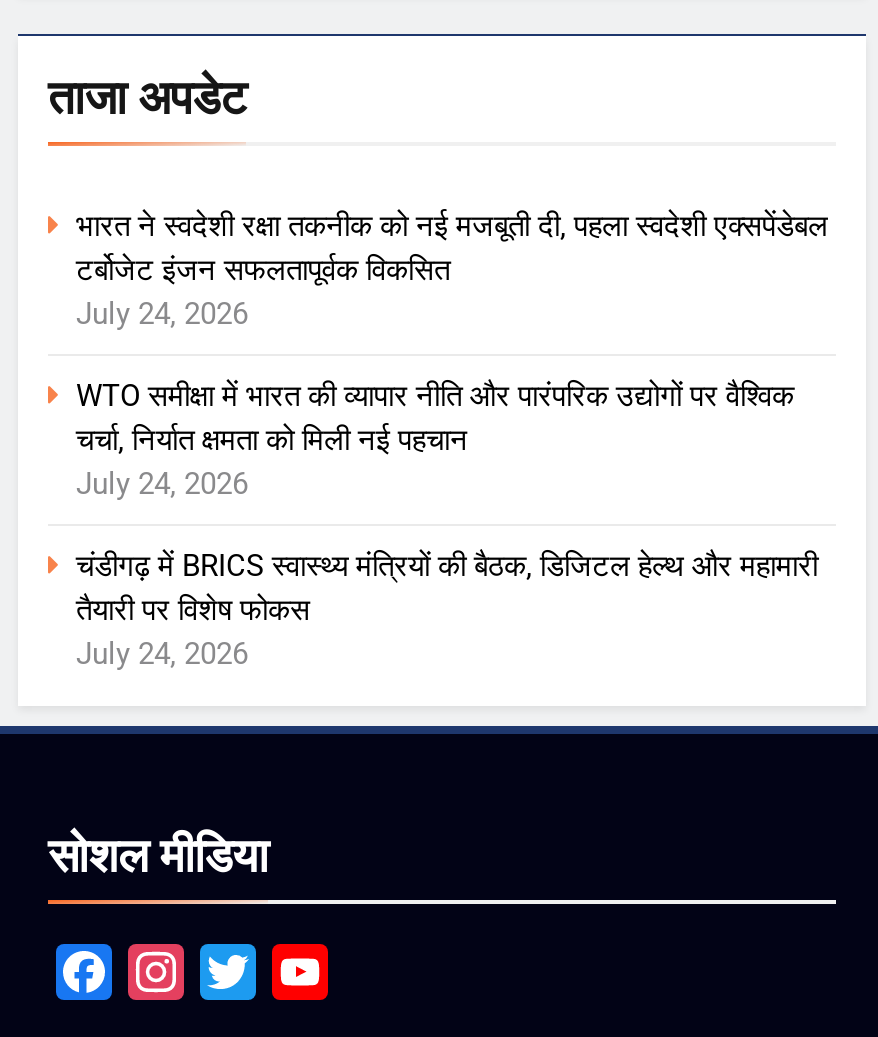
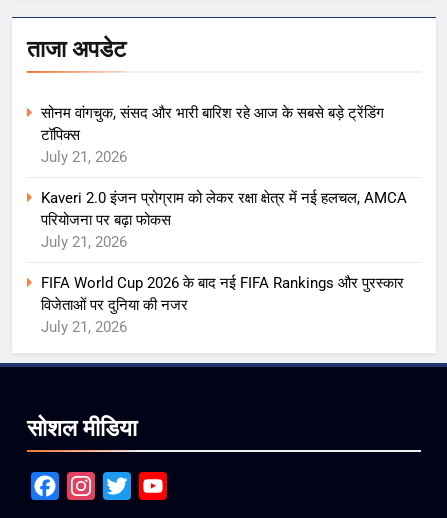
- भारत ने स्वदेशी रक्षा तकनीक को नई मजबूती दी, पहला स्वदेशी एक्सपेंडेबल
- टर्बोजेट इंजन सफलतापूर्वक विकसित
- July 24, 2026
+ सोनम वांगचुक, संसद और भारी बारिश रहे आज के सबसे बड़े ट्रेंडिंग
+ टॉपिक्स
+ July 21, 2026

- WTO समीक्षा में भारत की व्यापार नीति और पारंपरिक उद्योगों पर वैश्विक
- चर्चा, निर्यात क्षमता को मिली नई पहचान
- July 24, 2026
+ Kaveri 2.0 इंजन प्रोग्राम को लेकर रक्षा क्षेत्र में नई हलचल, AMCA
+ परियोजना पर बढ़ा फोकस
+ July 21, 2026

- चंडीगढ़ में BRICS स्वास्थ्य मंत्रियों की बैठक, डिजिटल हेल्थ और महामारी
- तैयारी पर विशेष फोकस
- July 24, 2026
+ FIFA World Cup 2026 के बाद नई FIFA Rankings और पुरस्कार
+ विजेताओं पर दुनिया की नजर
+ July 21, 2026
